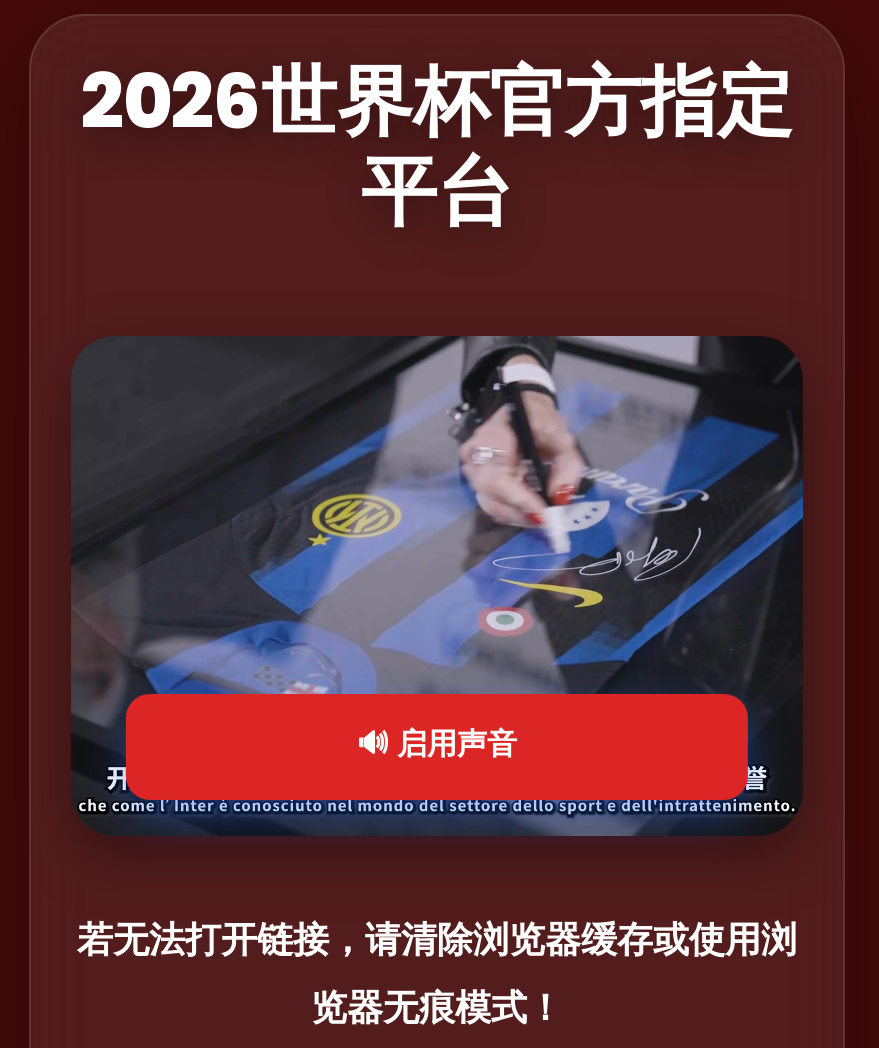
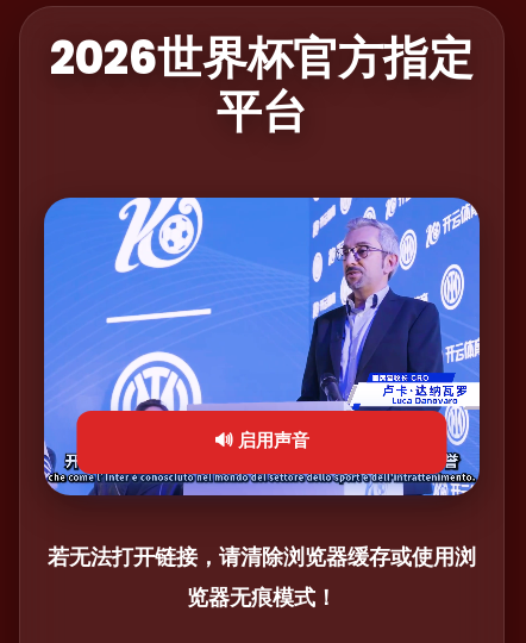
- [image]
+ [image]
